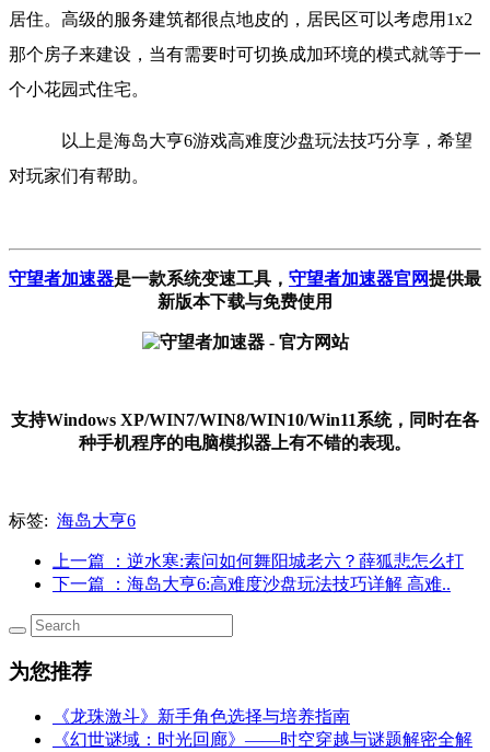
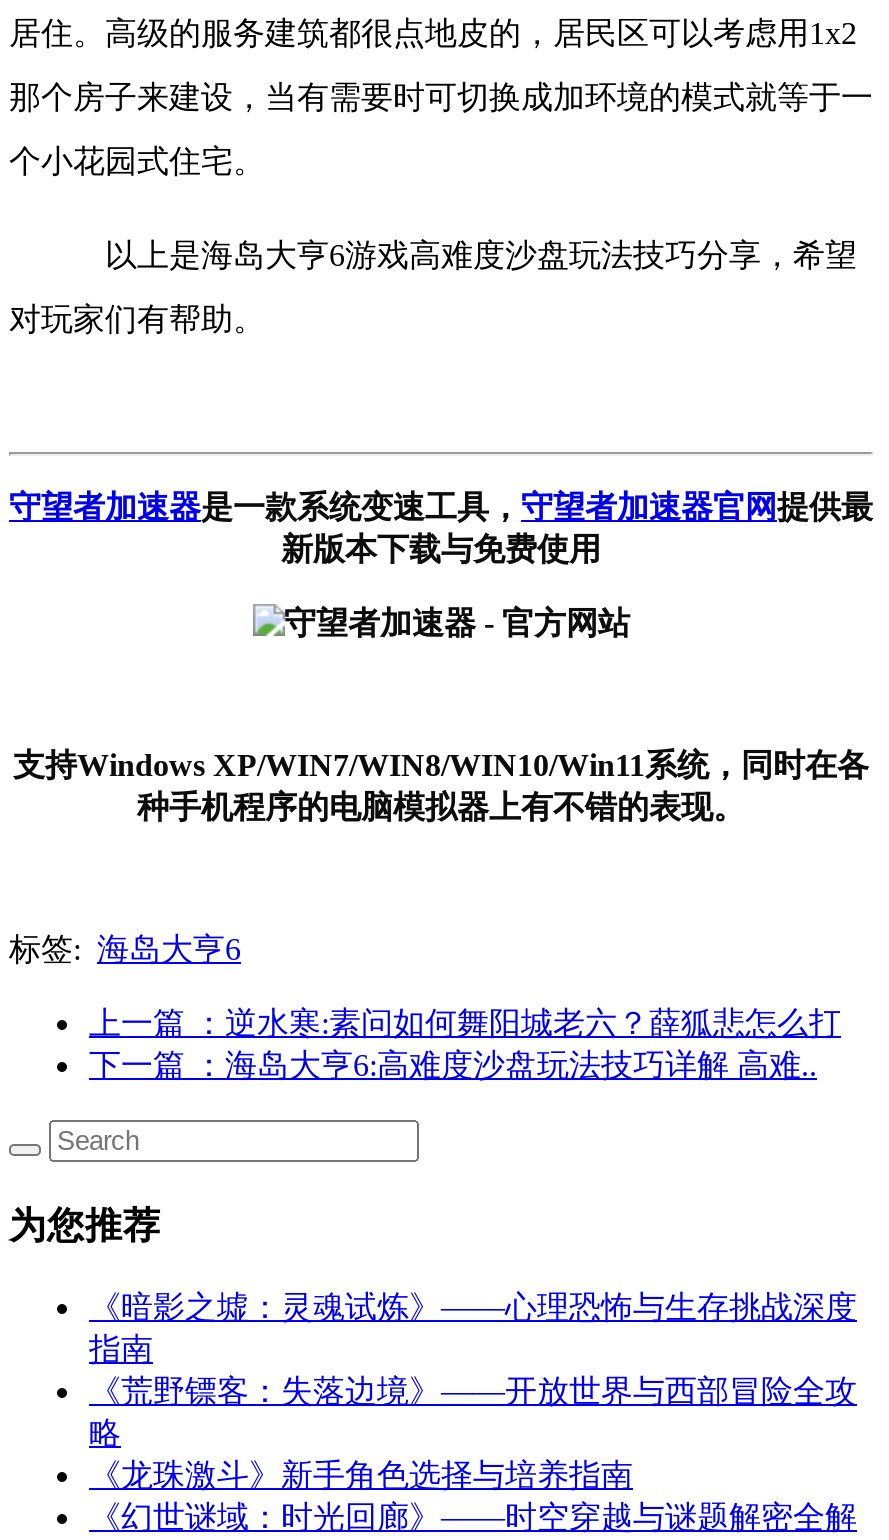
+ 《暗影之墟：灵魂试炼》——心理恐怖与生存挑战深度
+ 指南
+ 《荒野镖客：失落边境》——开放世界与西部冒险全攻
+ 略
